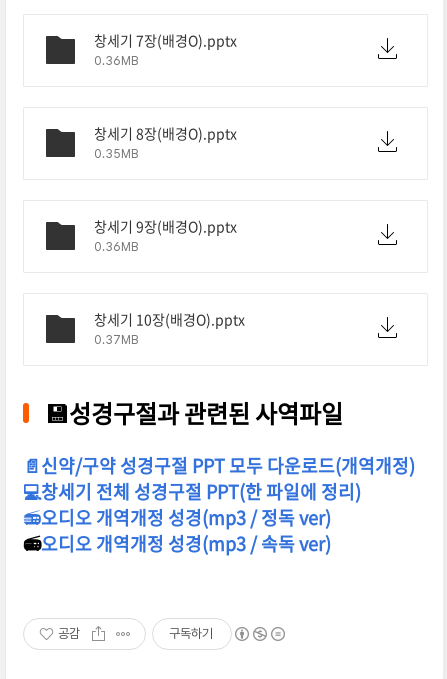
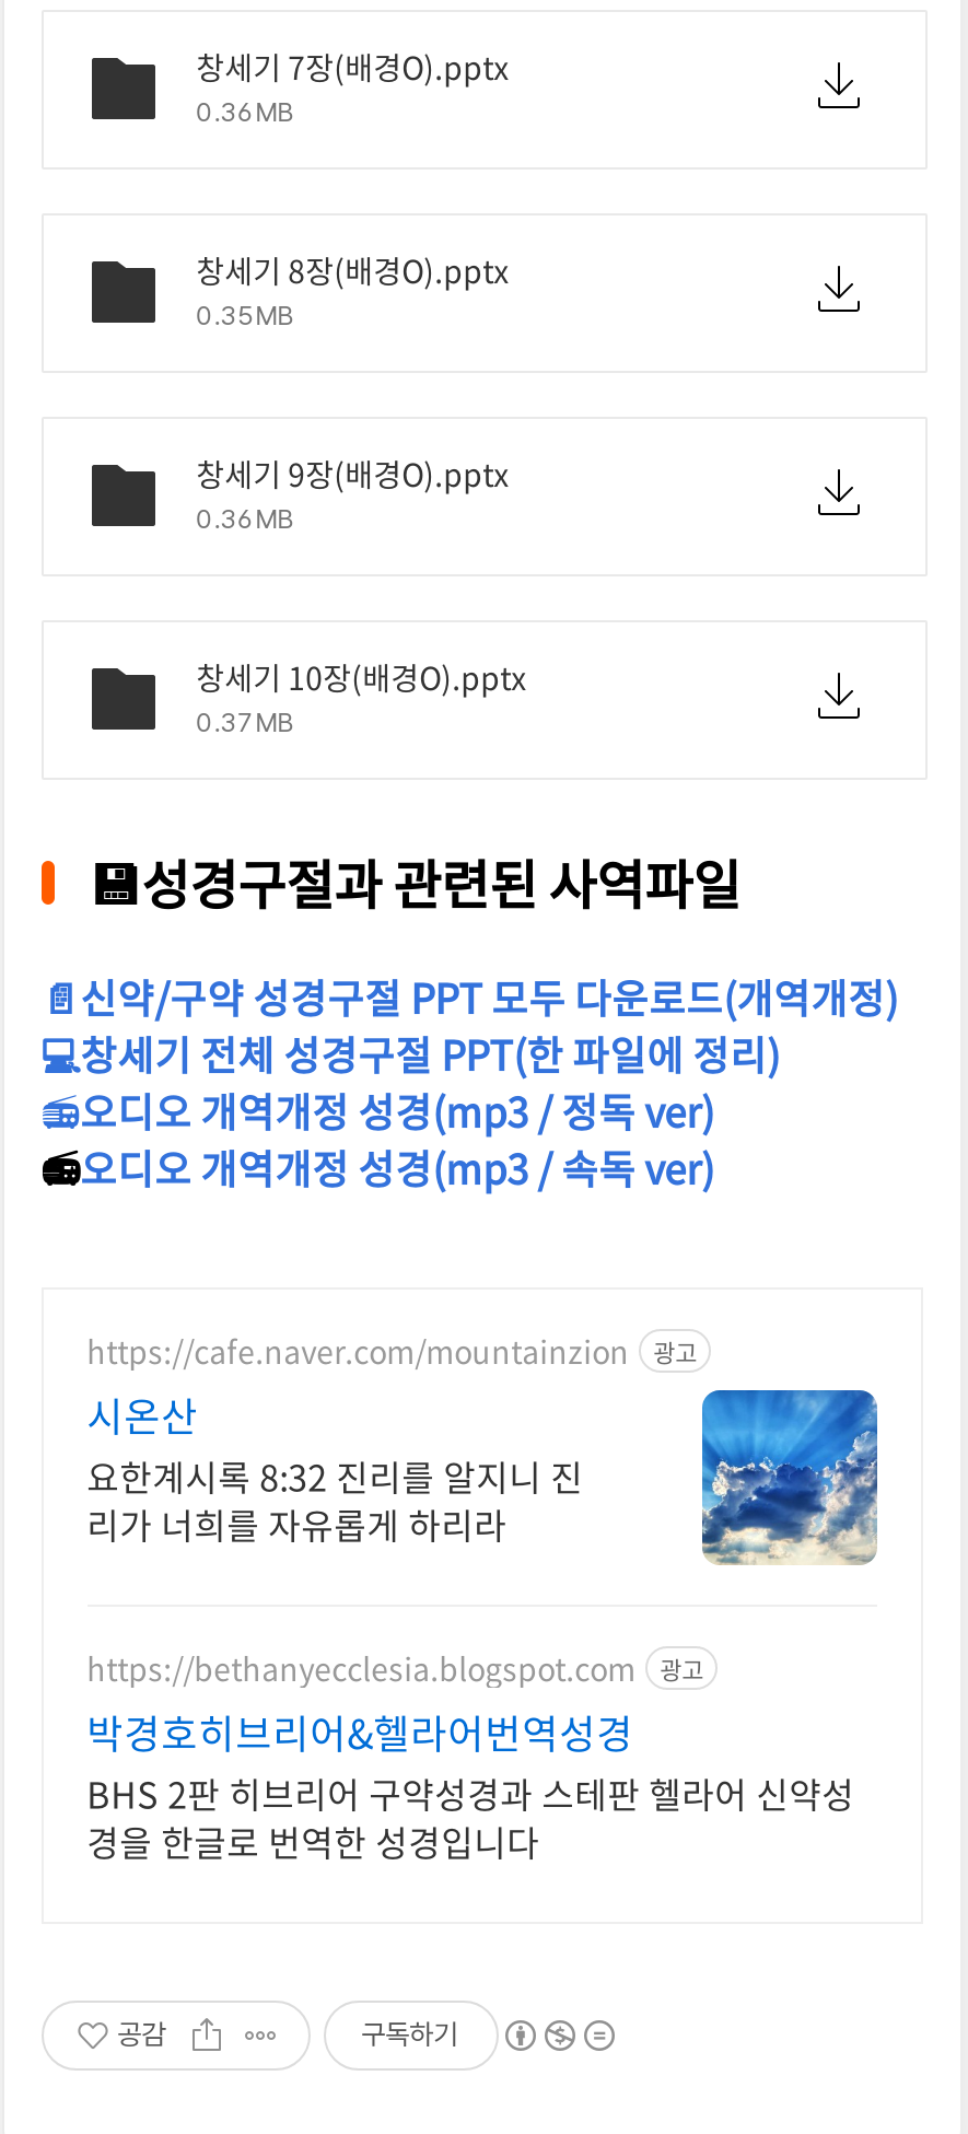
+ [image]
+ https://cafe.naver.com/mountainzion
+ 광고
+ 시온산
+ 요한계시록 8:32 진리를 알지니 진
+ 리가 너희를 자유롭게 하리라
+ https://bethanyecclesia.blogspot.com
+ 광고
+ 박경호히브리어&헬라어번역성경
+ BHS 2판 히브리어 구약성경과 스테판 헬라어 신약성
+ 경을 한글로 번역한 성경입니다
